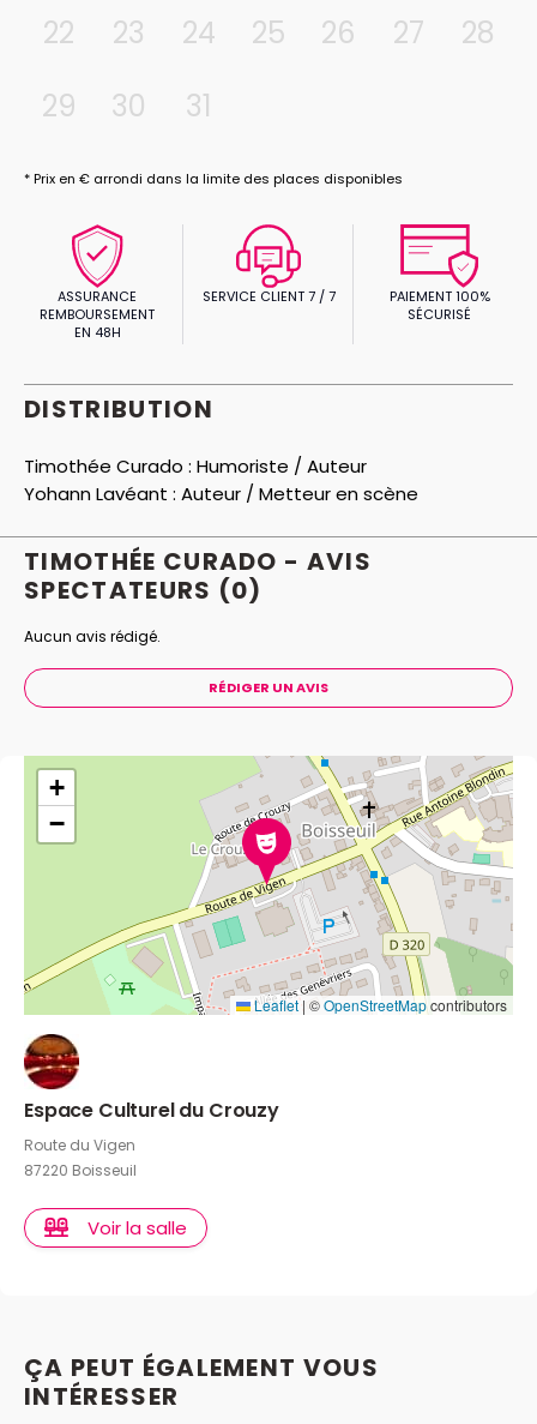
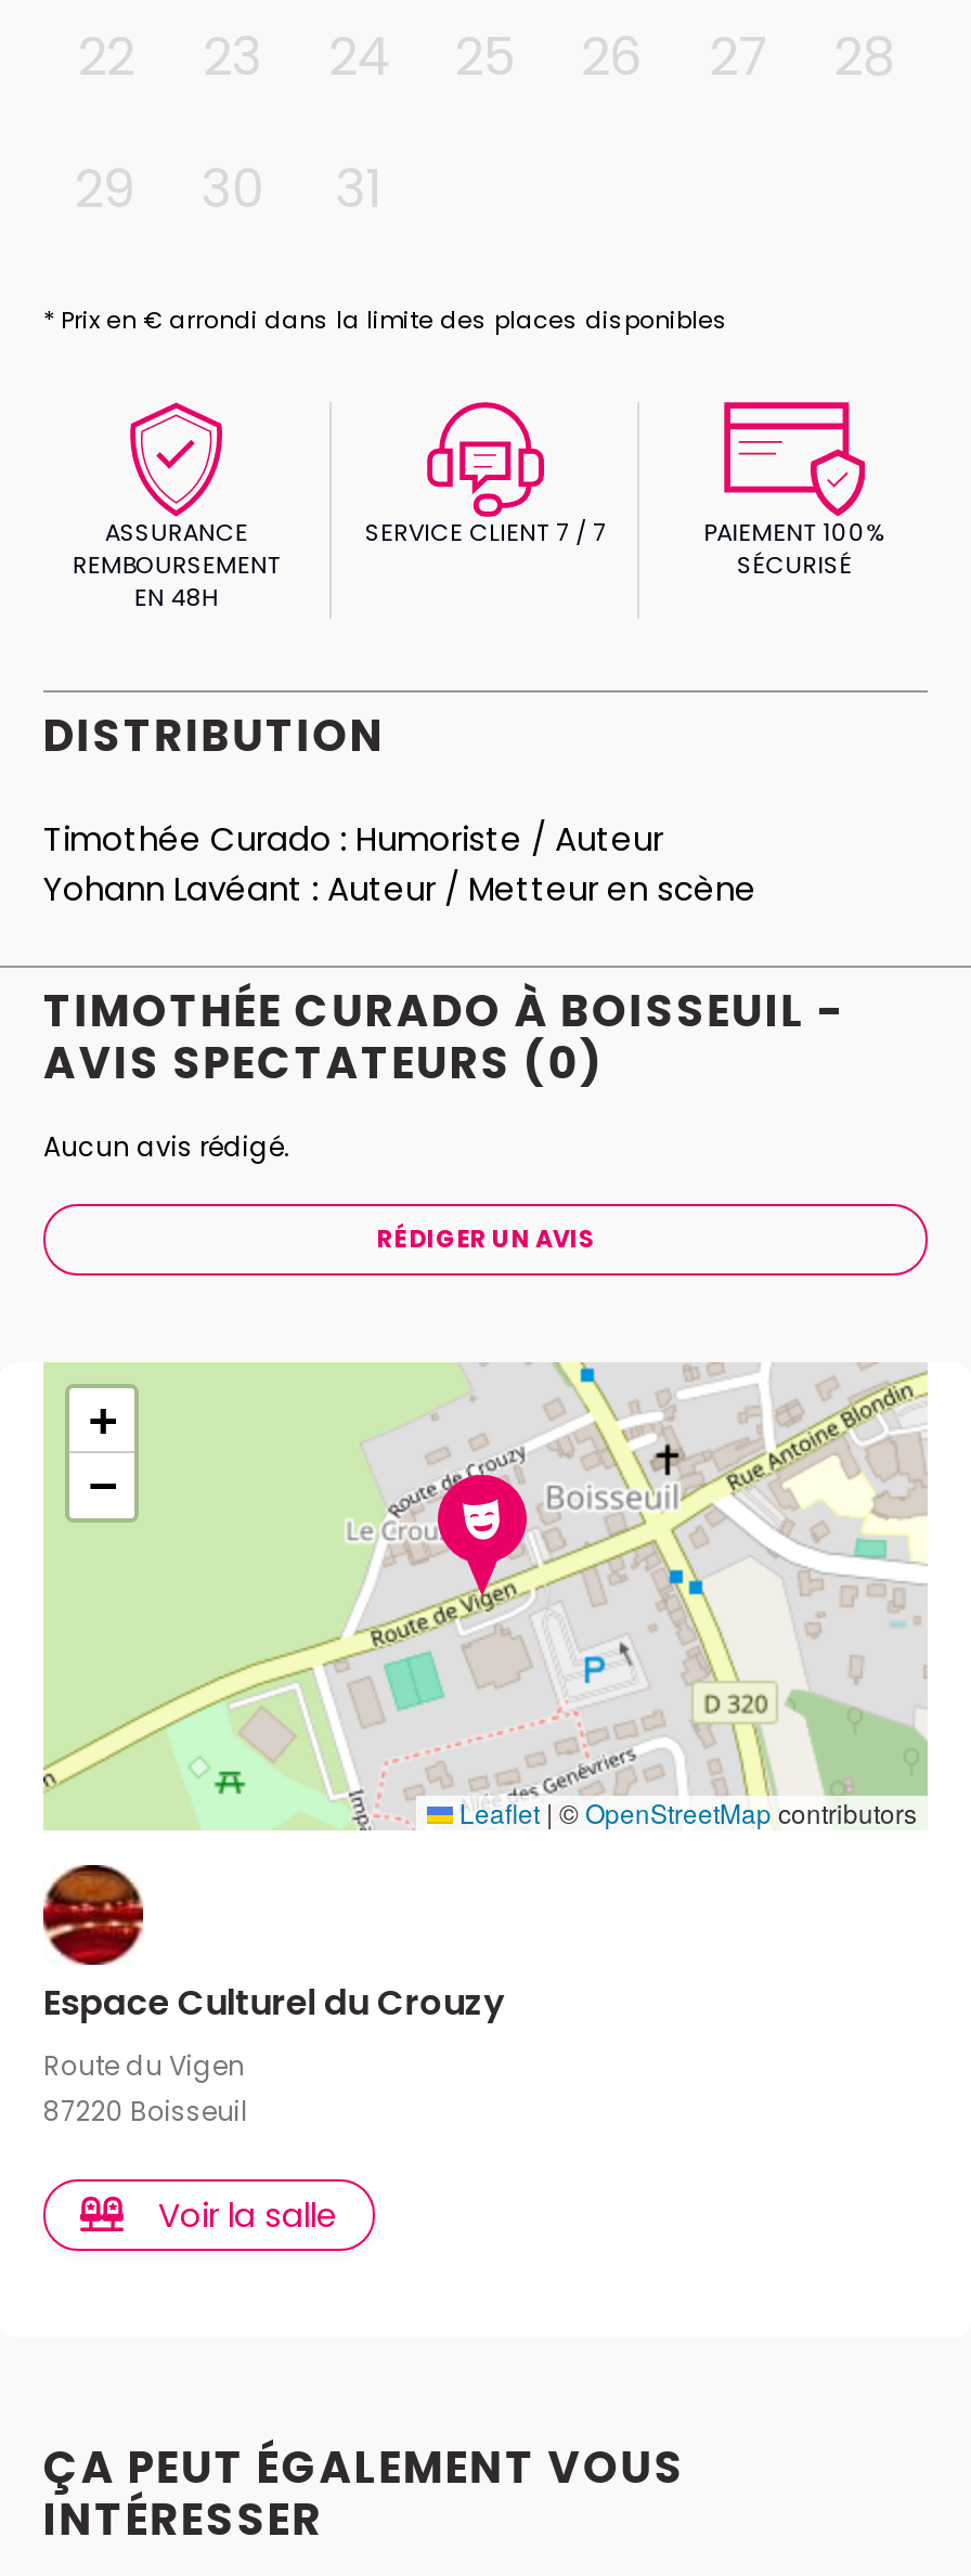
- TIMOTHÉE CURADO - AVIS
- SPECTATEURS (0)
+ TIMOTHÉE CURADO À BOISSEUIL -
+ AVIS SPECTATEURS (0)
